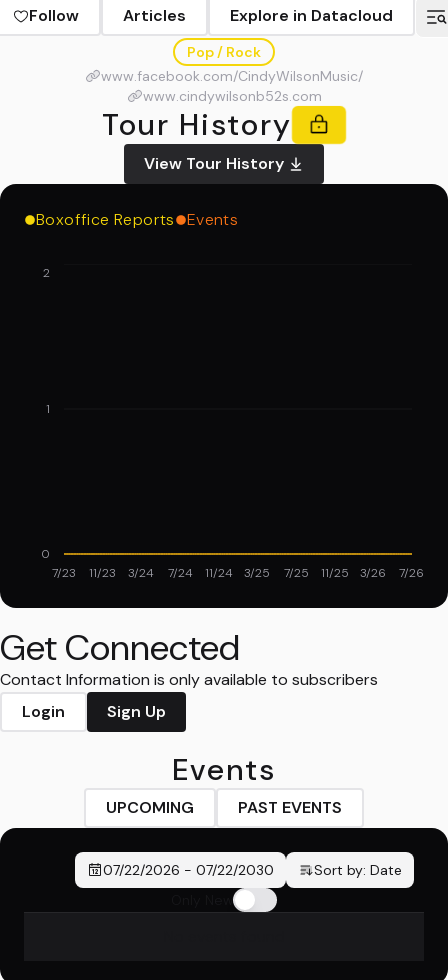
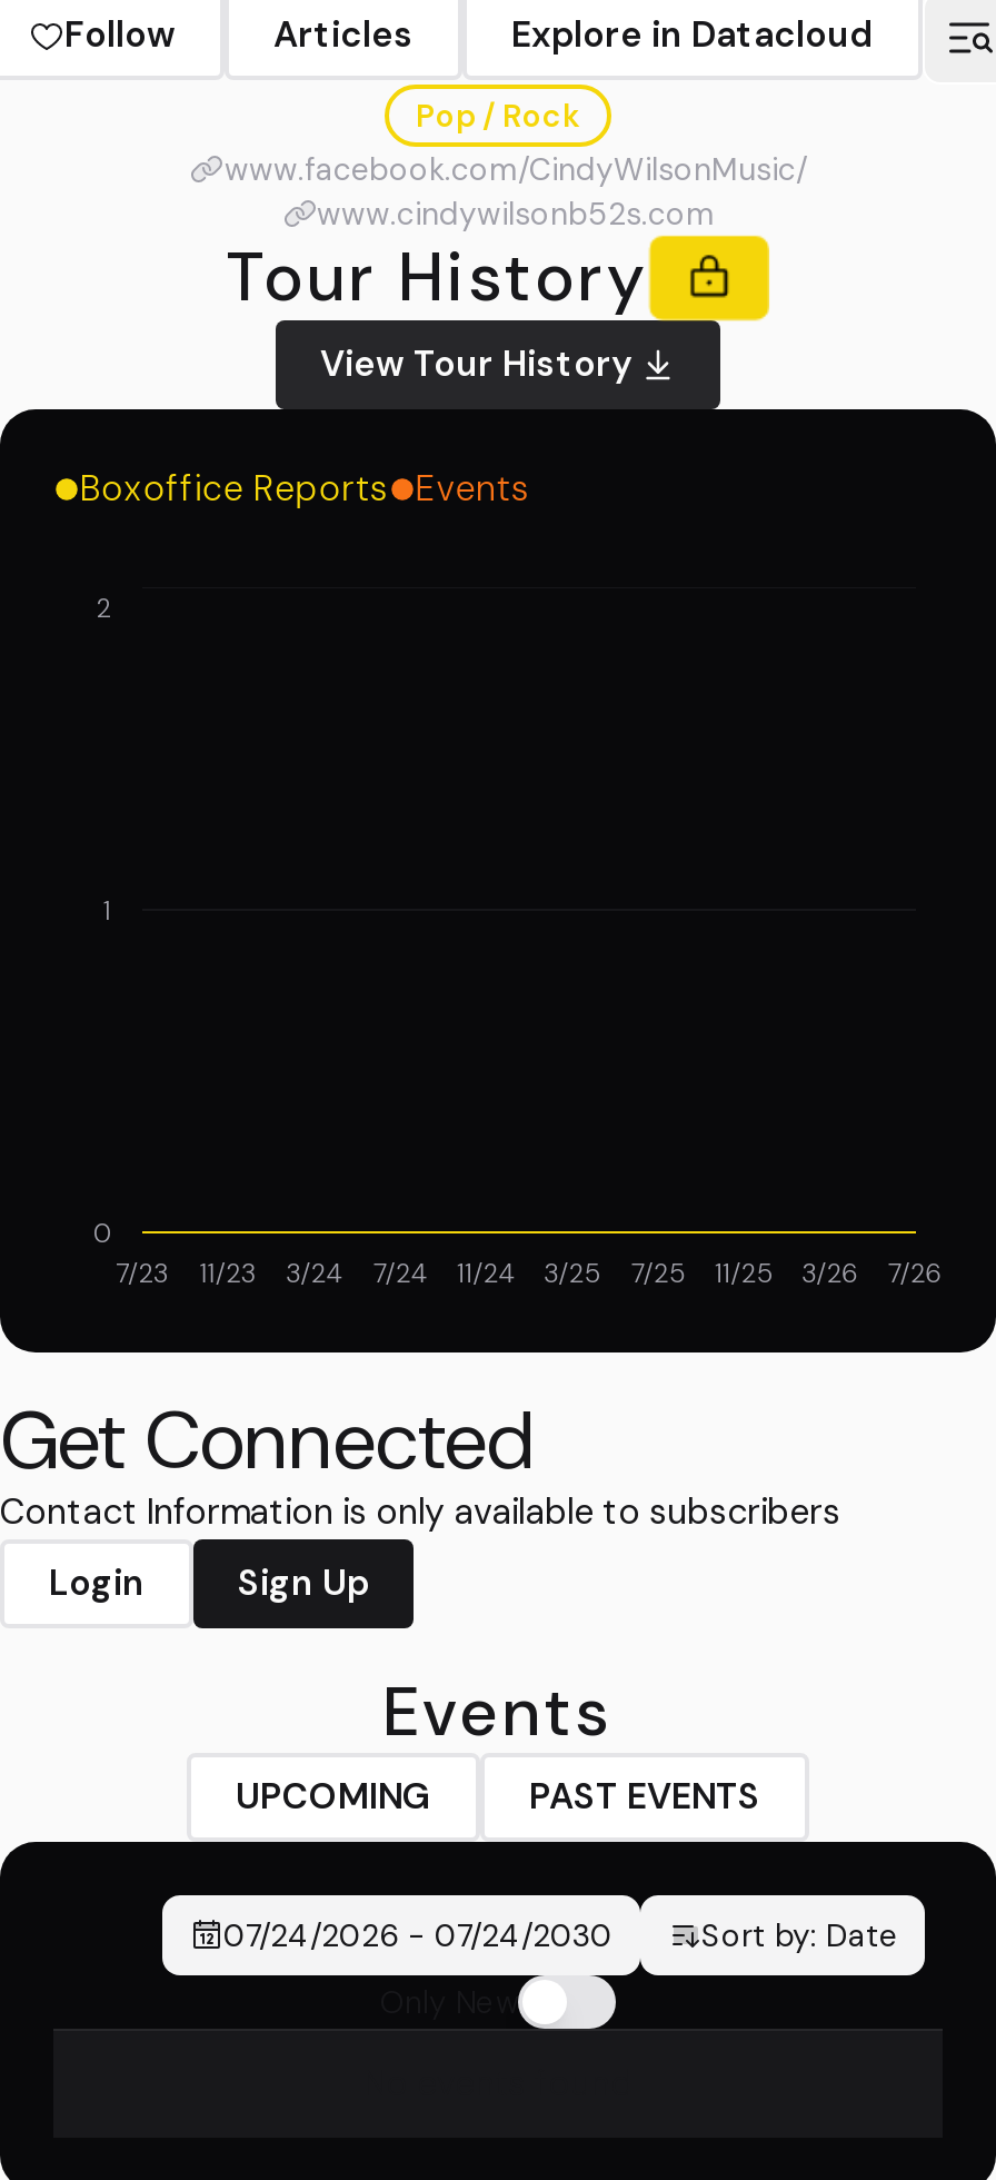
- 07/22/2026 - 07/22/2030
+ 07/24/2026 - 07/24/2030
